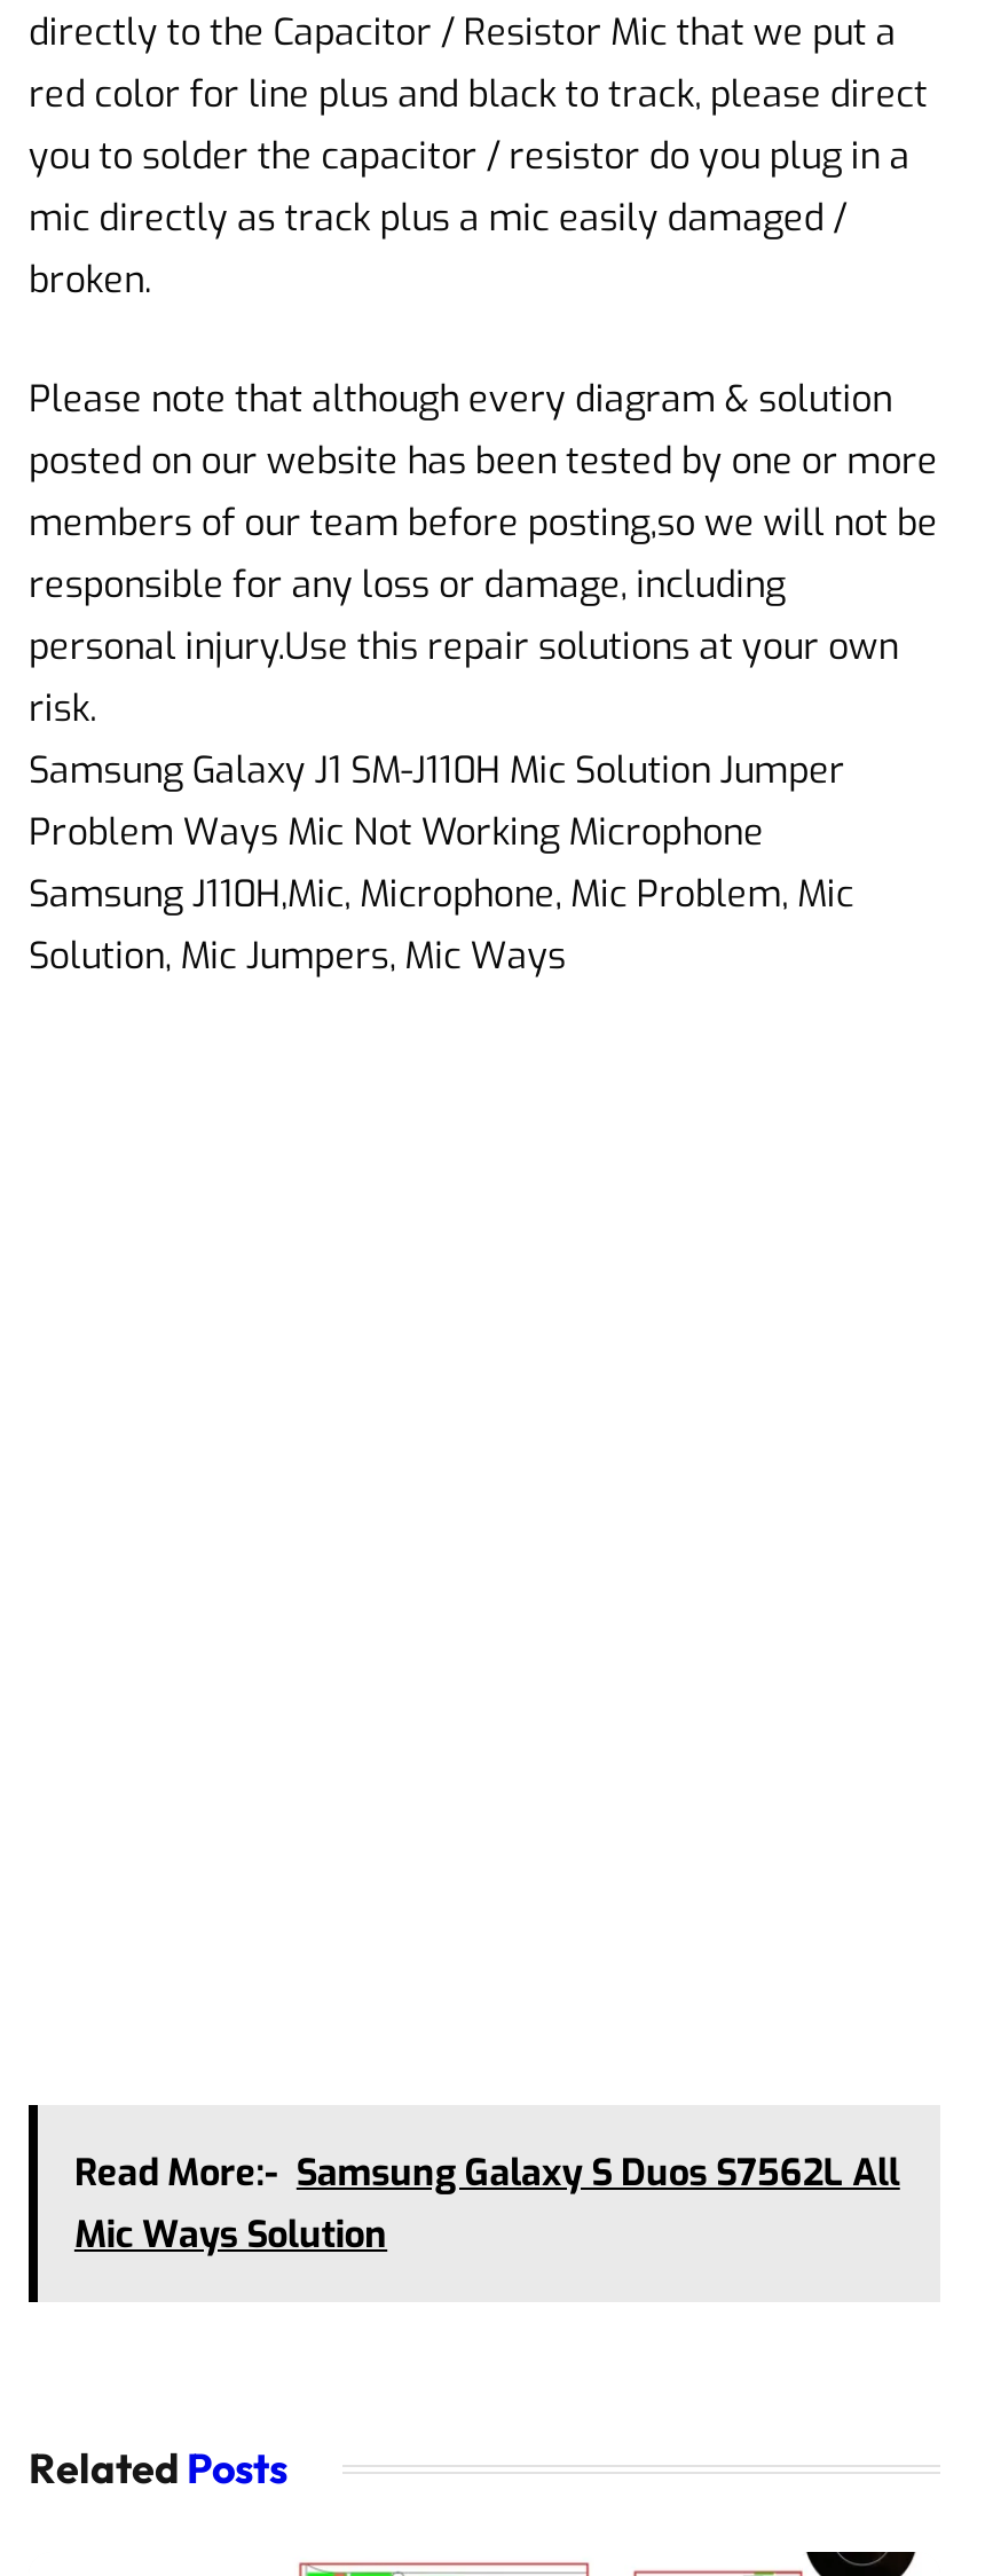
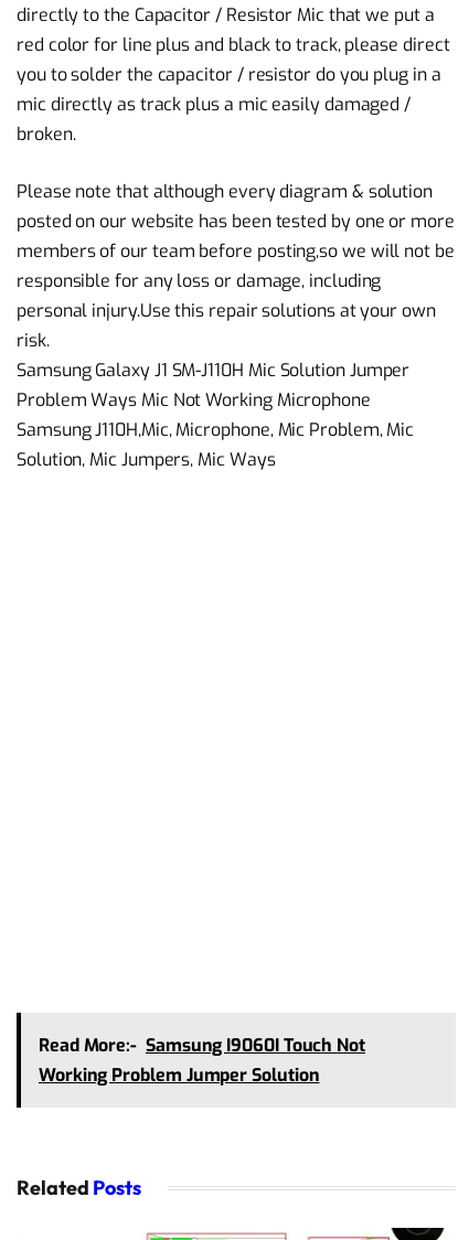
- Read More:- Samsung Galaxy S Duos S7562L All
- Mic Ways Solution
+ Read More:- Samsung I9060I Touch Not
+ Working Problem Jumper Solution
